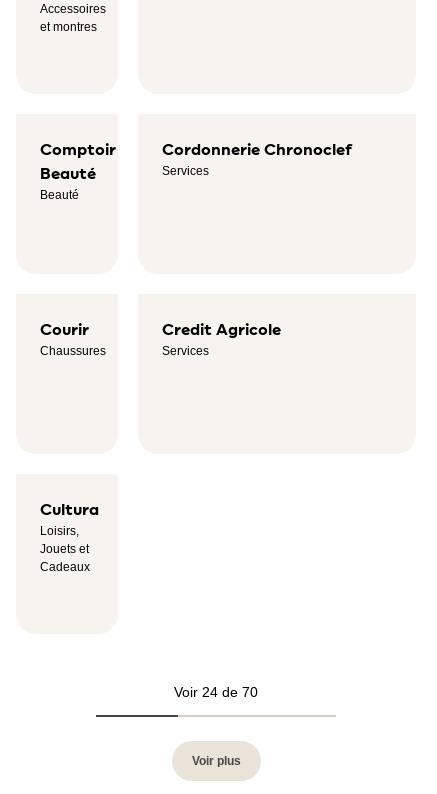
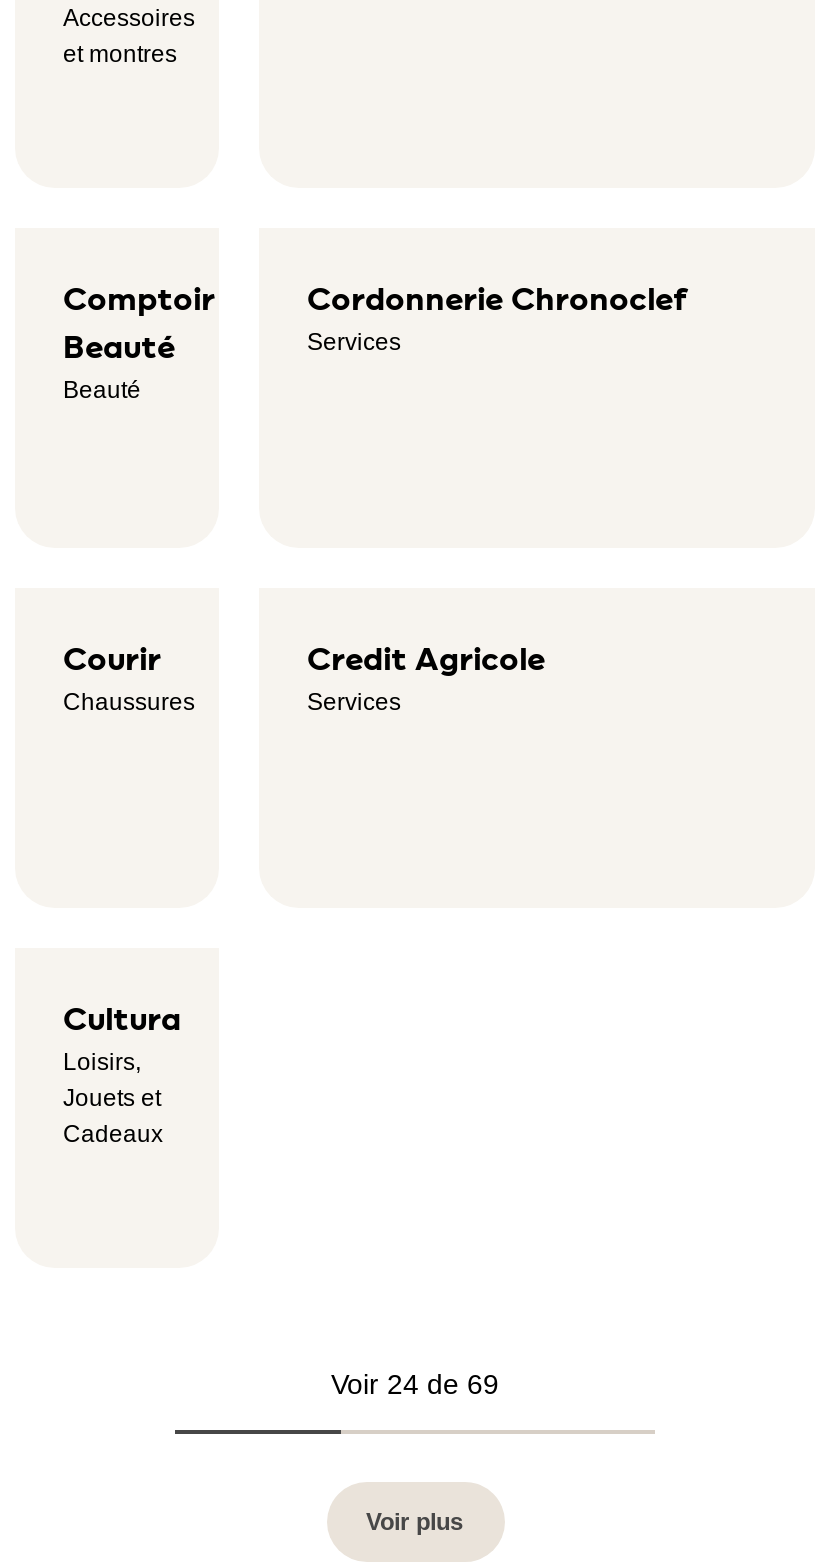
- Voir 24 de 70
+ Voir 24 de 69
